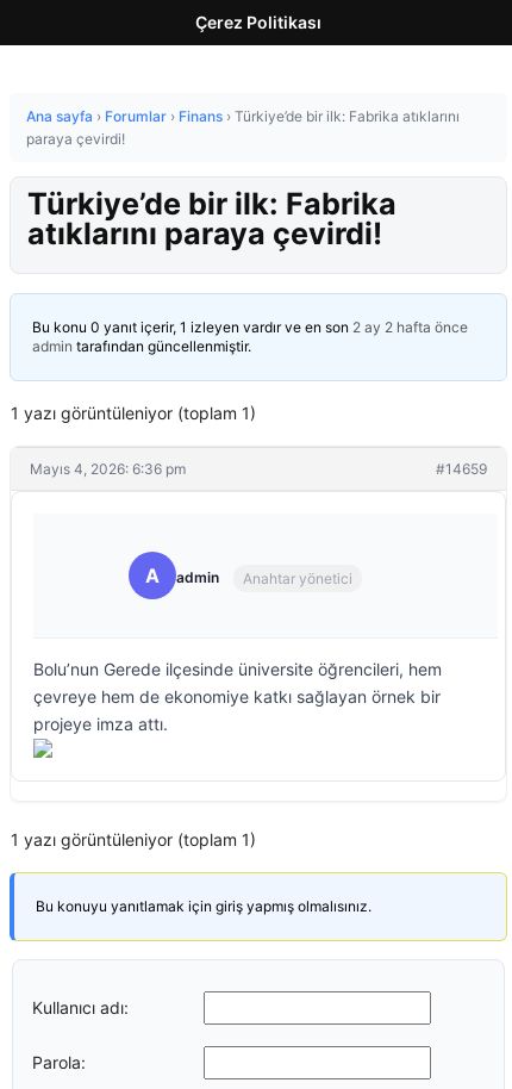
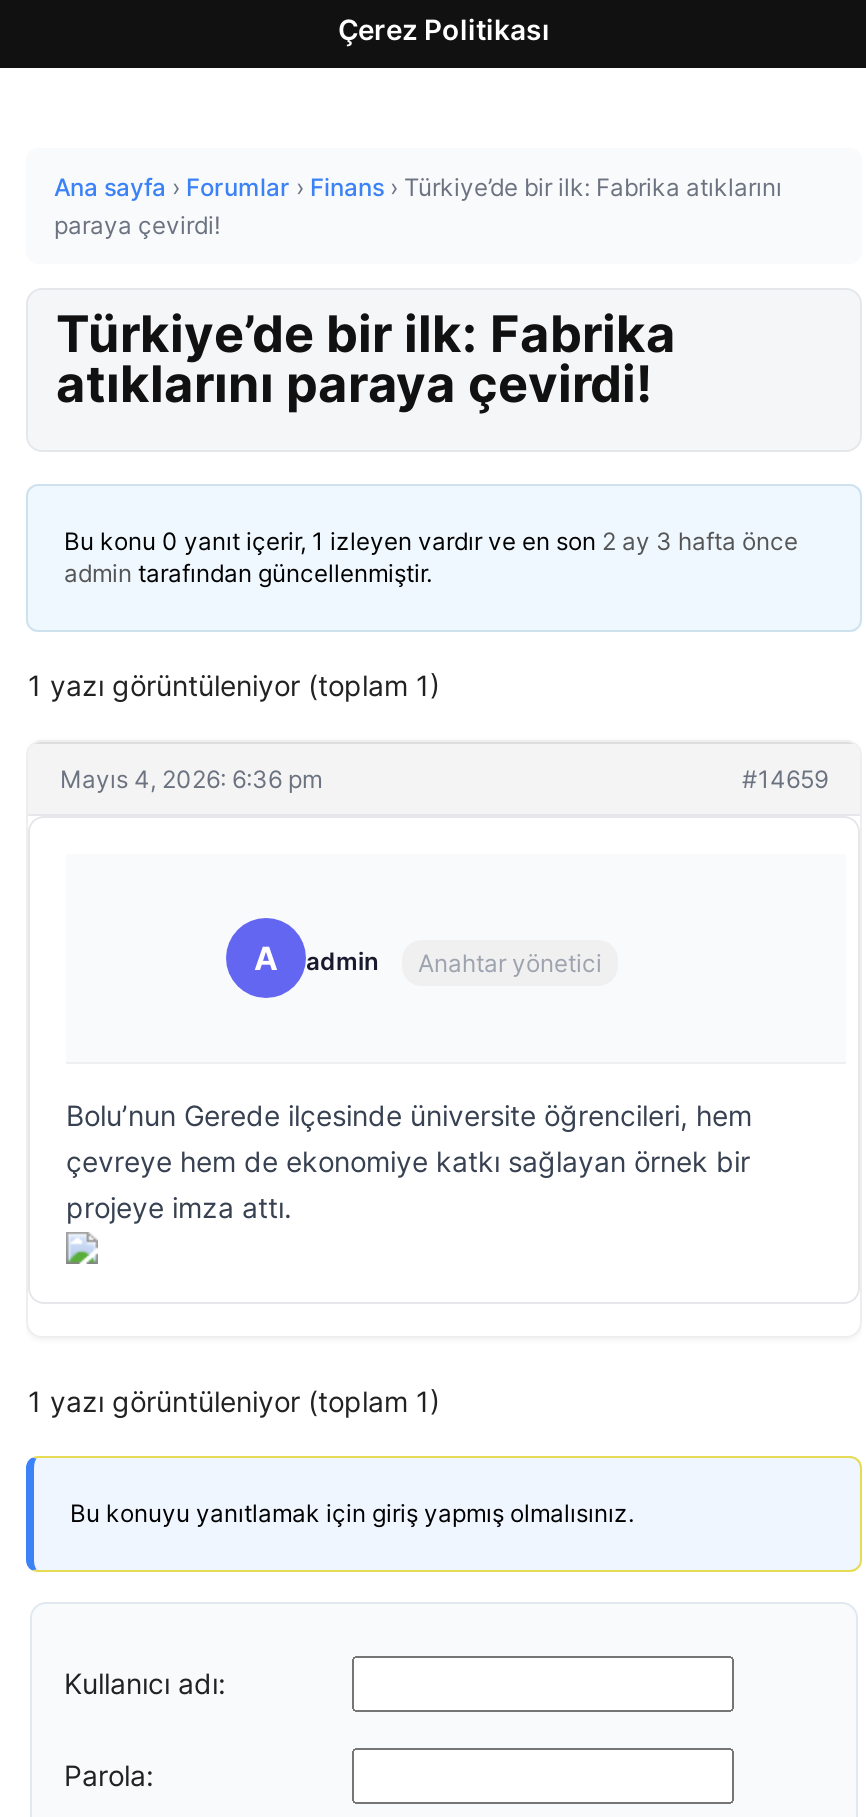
- Bu konu 0 yanıt içerir, 1 izleyen vardır ve en son 2 ay 2 hafta önce
+ Bu konu 0 yanıt içerir, 1 izleyen vardır ve en son 2 ay 3 hafta önce
